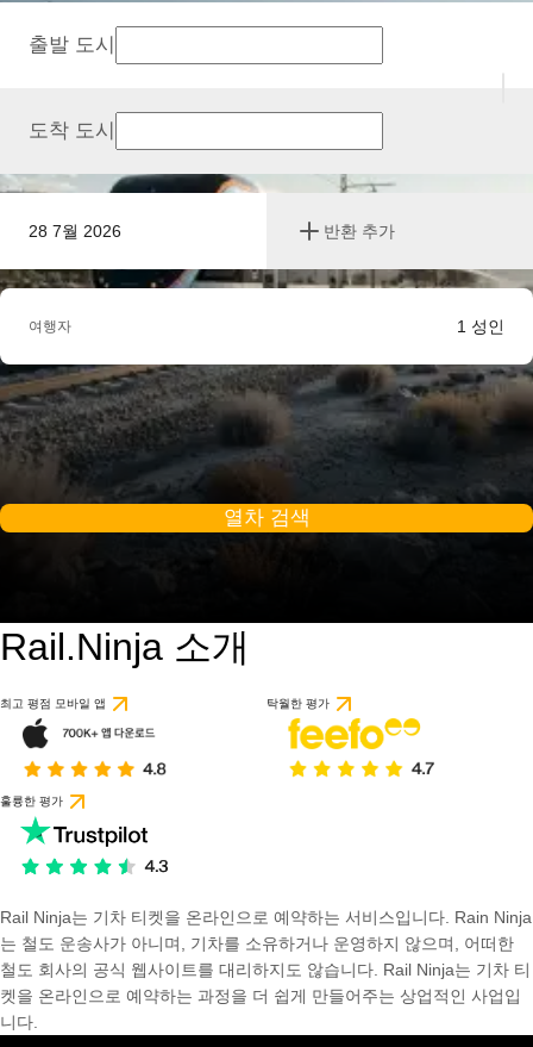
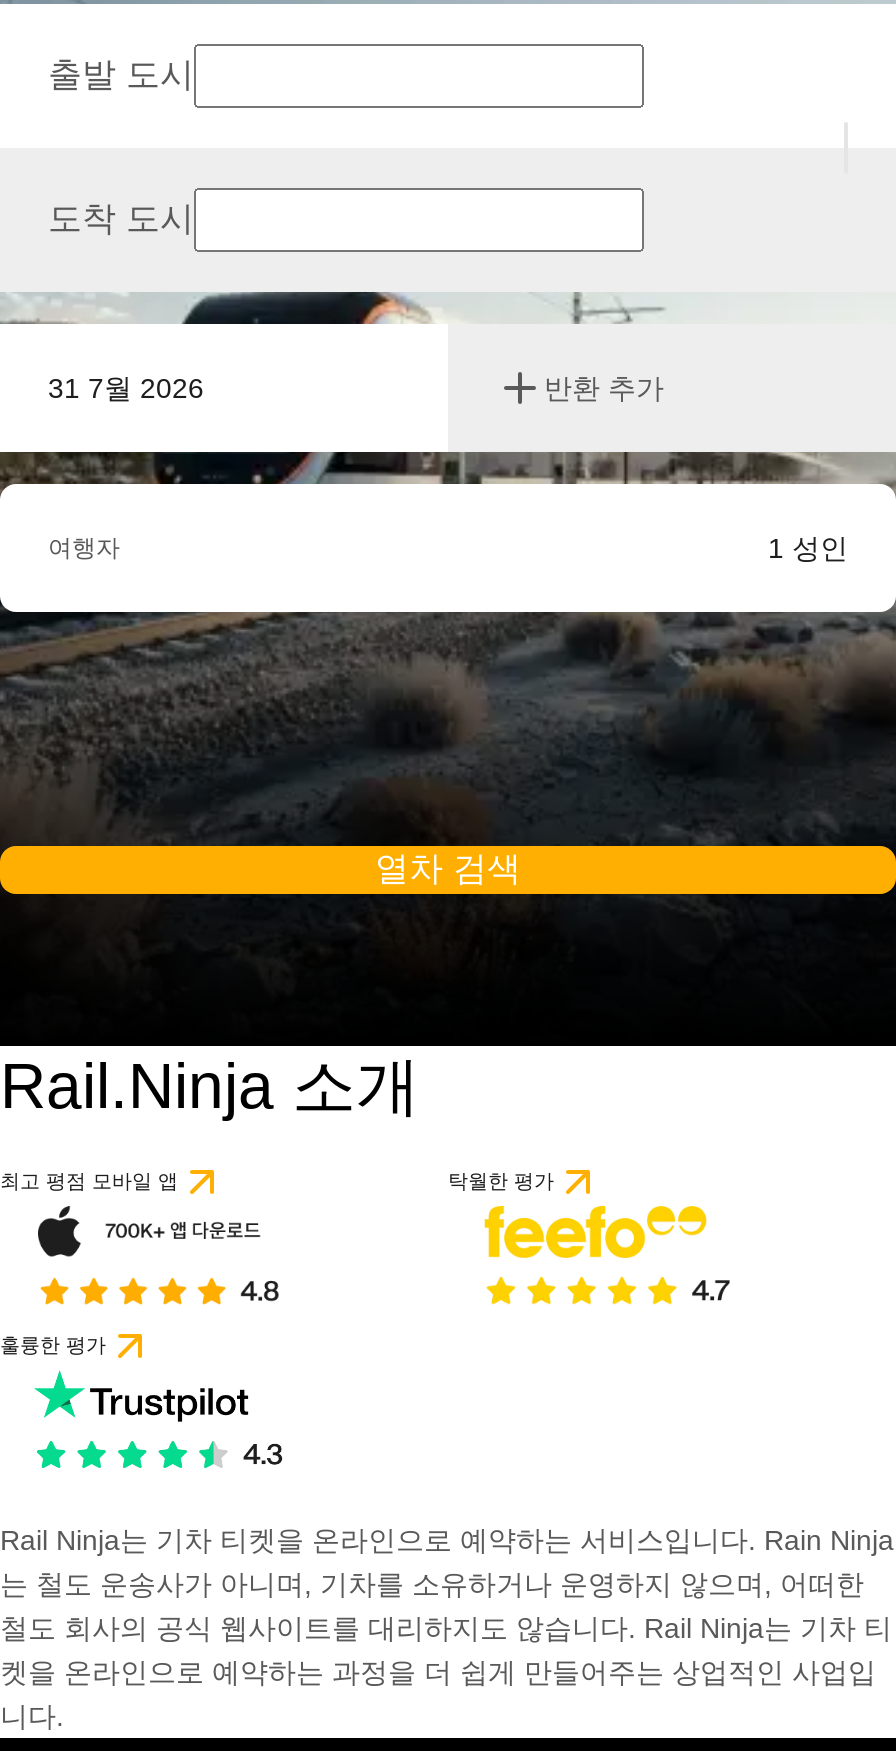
- 28 7월 2026
+ 31 7월 2026
